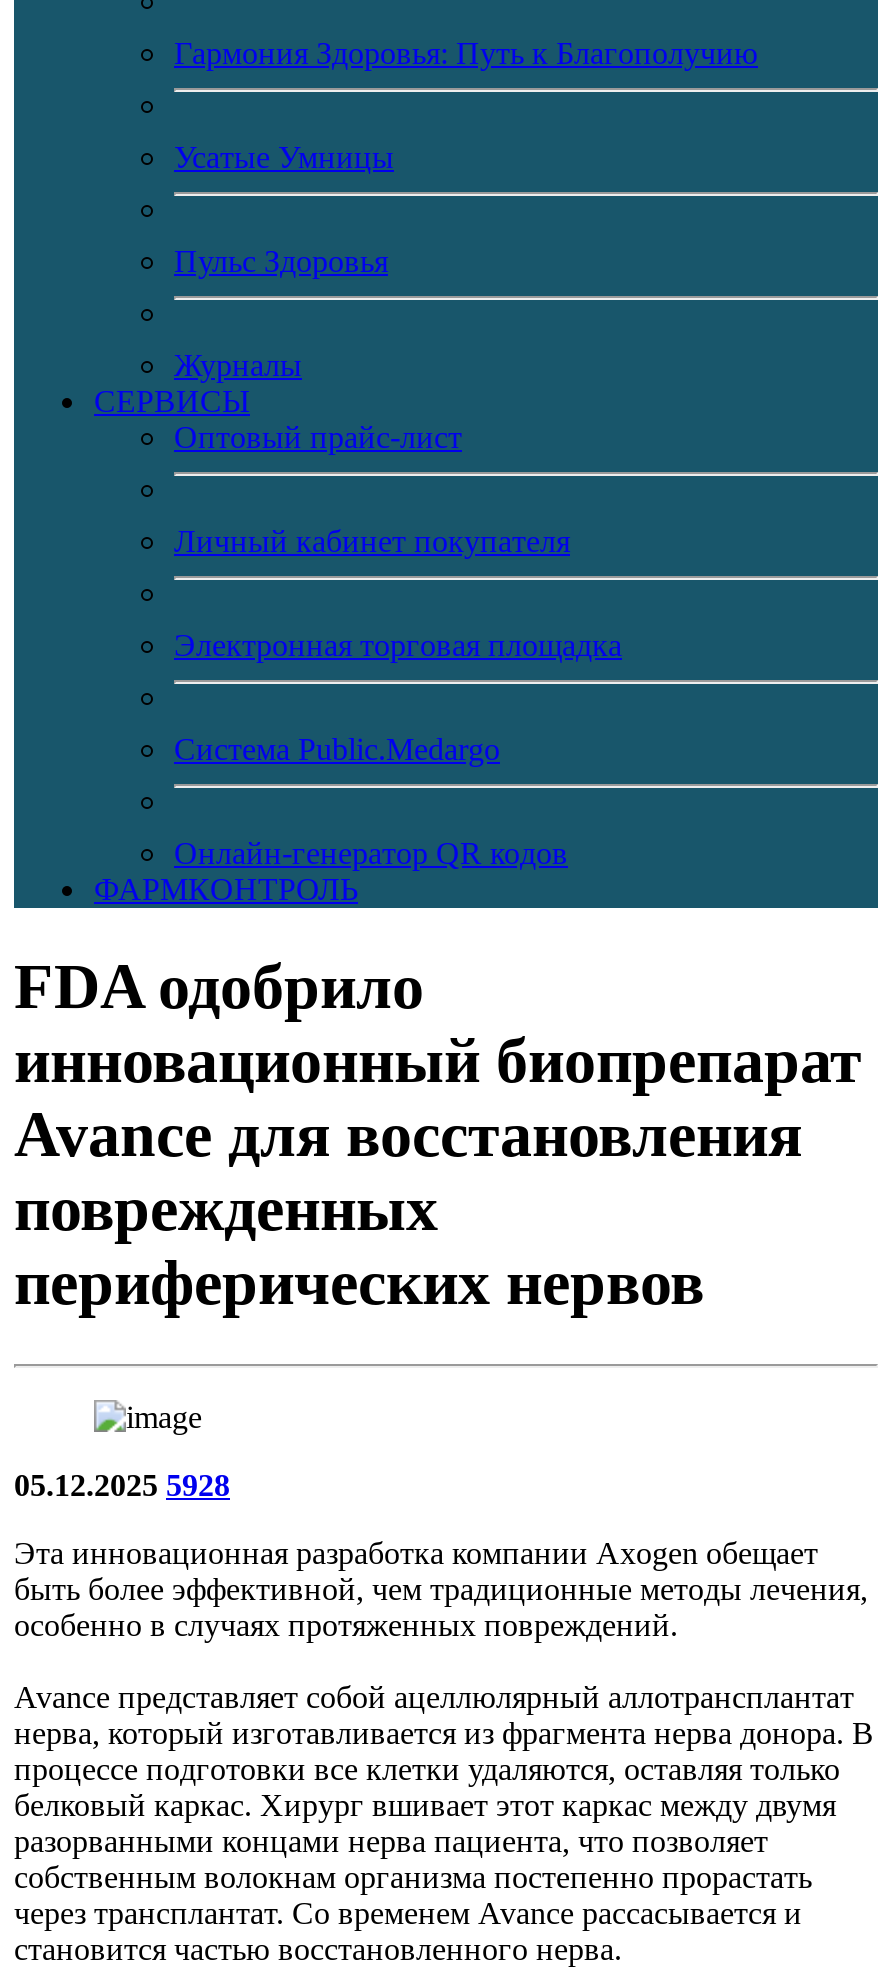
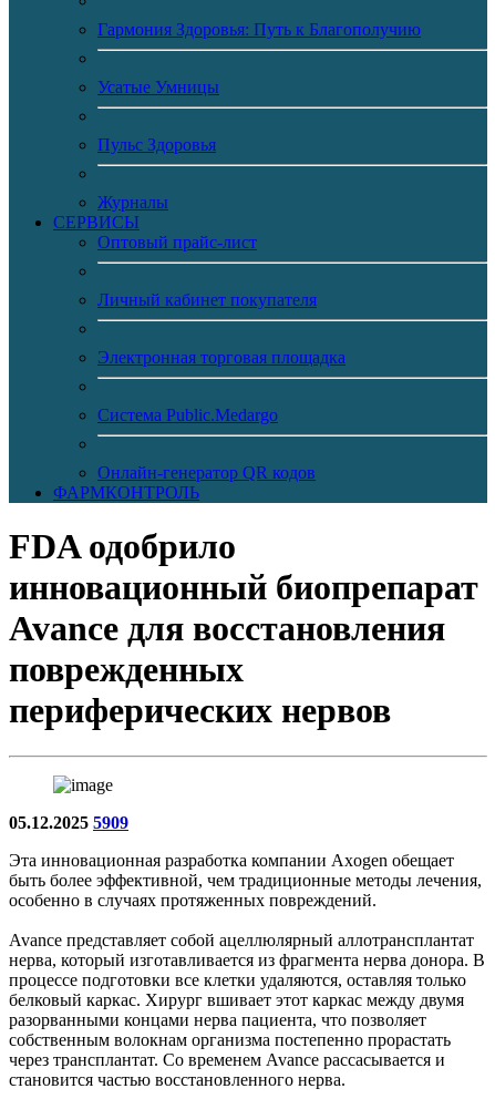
- 05.12.2025 5928
+ 05.12.2025 5909
